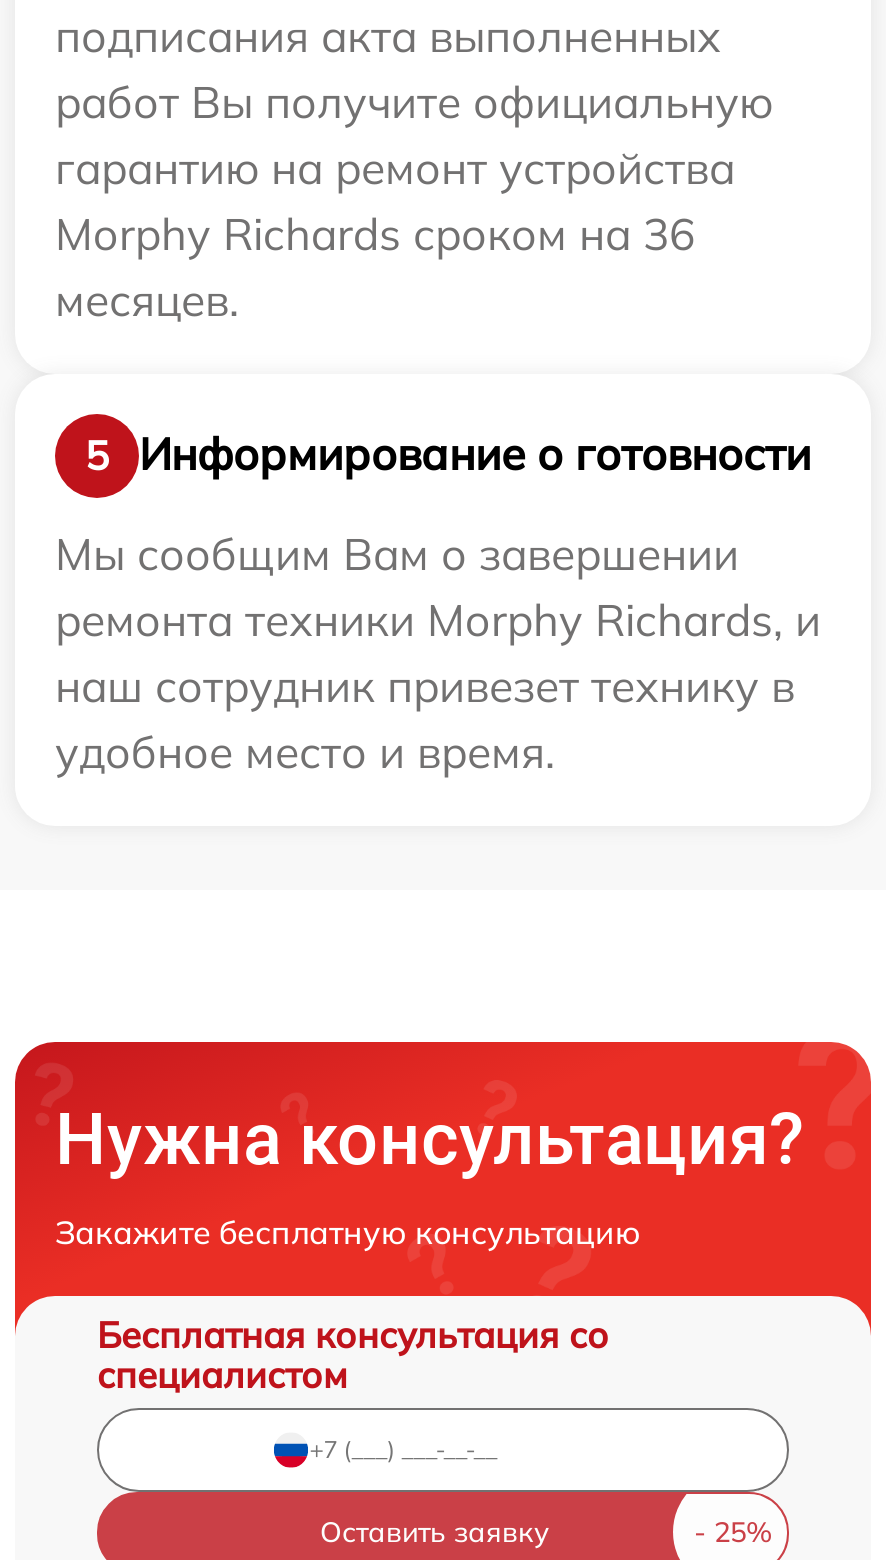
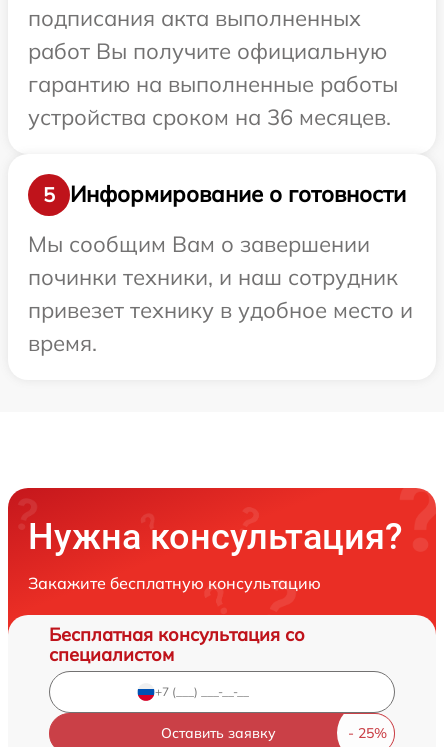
- гарантию на ремонт устройства
- Morphy Richards сроком на 36
- месяцев.
+ гарантию на выполненные работы
+ устройства сроком на 36 месяцев.

- ремонта техники Morphy Richards, и
- наш сотрудник привезет технику в
- удобное место и время.
+ починки техники, и наш сотрудник
+ привезет технику в удобное место и
+ время.
